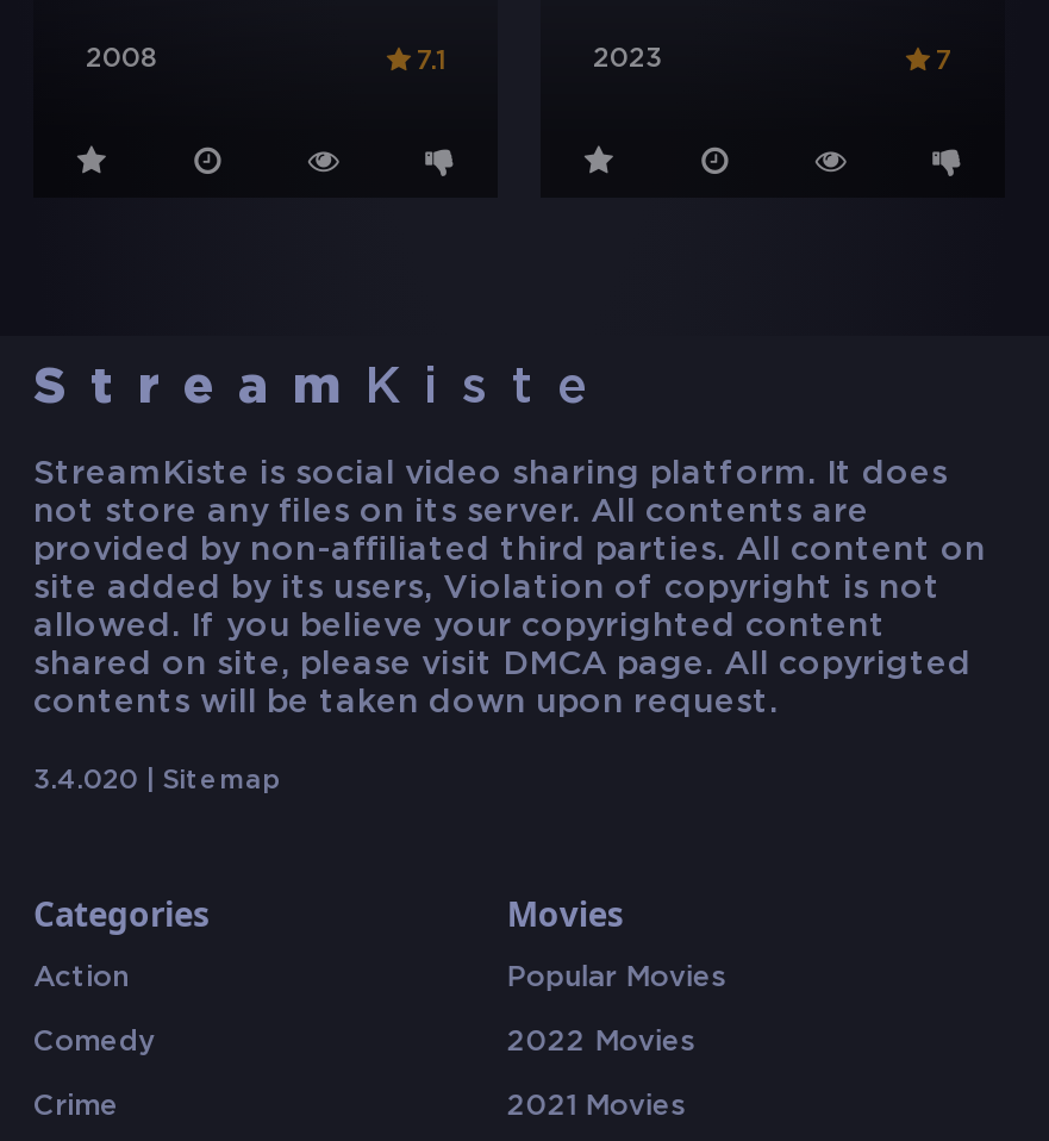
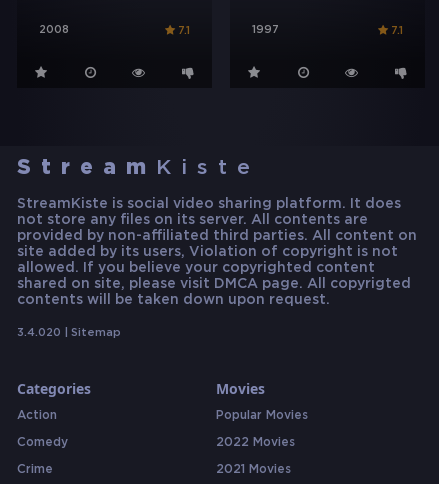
- 2023
- 7
+ 1997
+ 7.1
